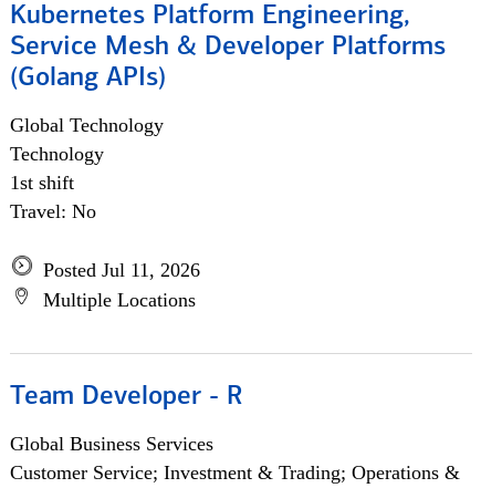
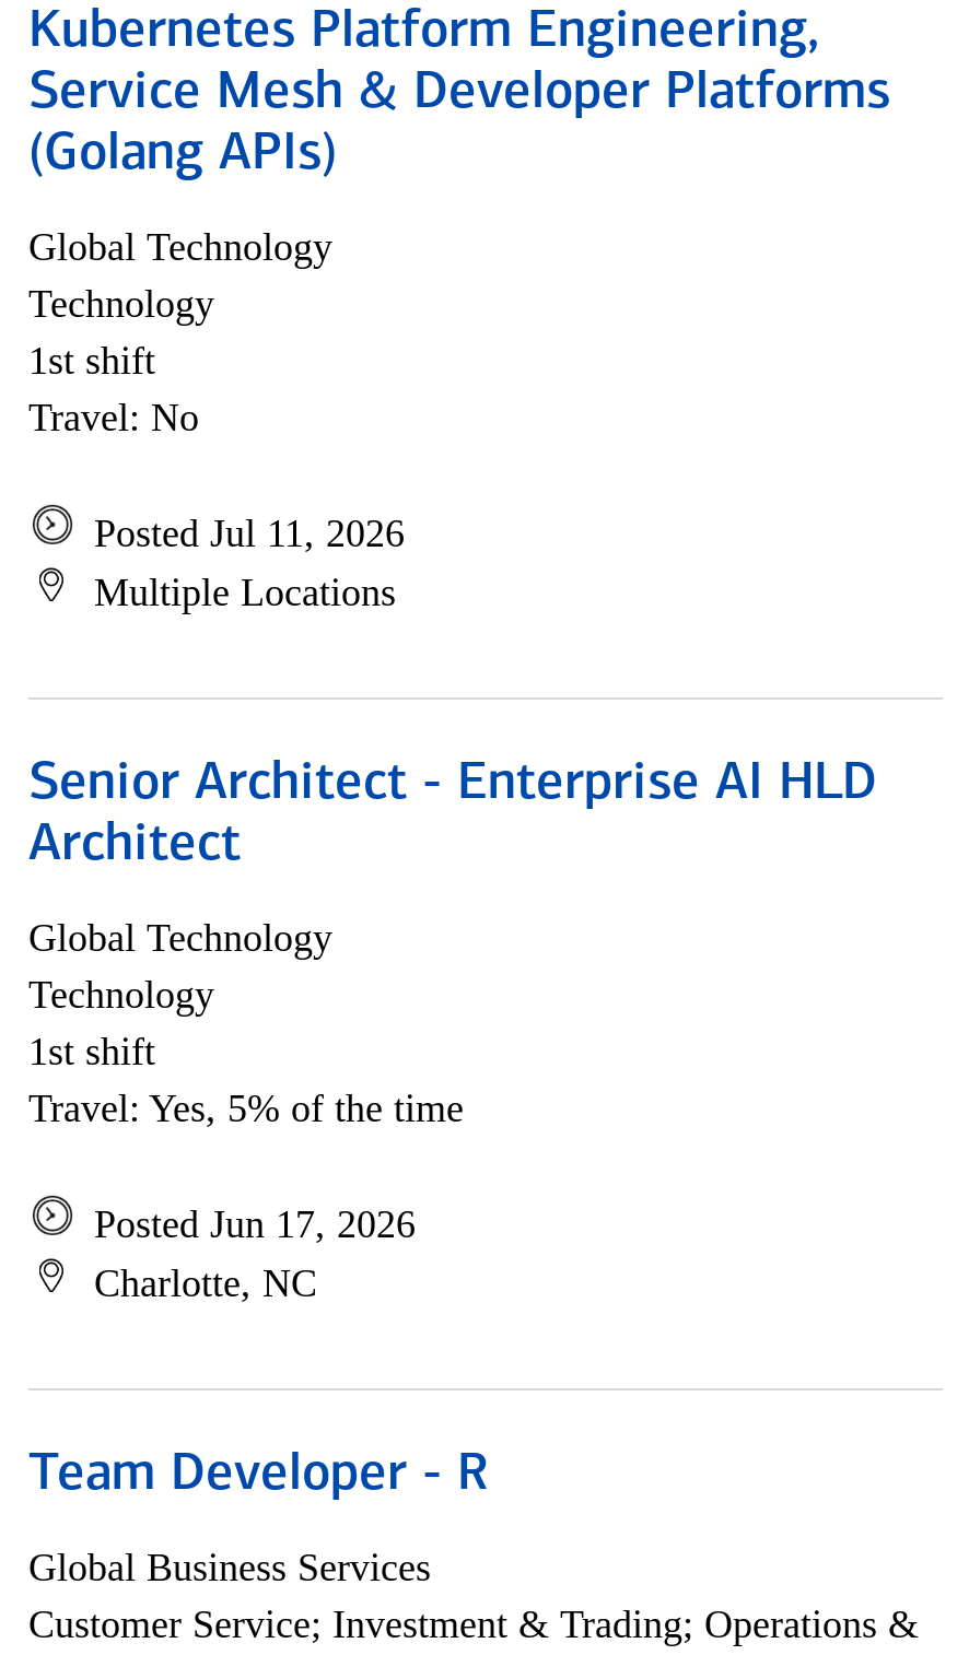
+ Senior Architect - Enterprise AI HLD
+ Architect
+ Global Technology
+ Technology
+ 1st shift
+ Travel: Yes, 5% of the time
+ Posted Jun 17, 2026
+ Charlotte, NC
